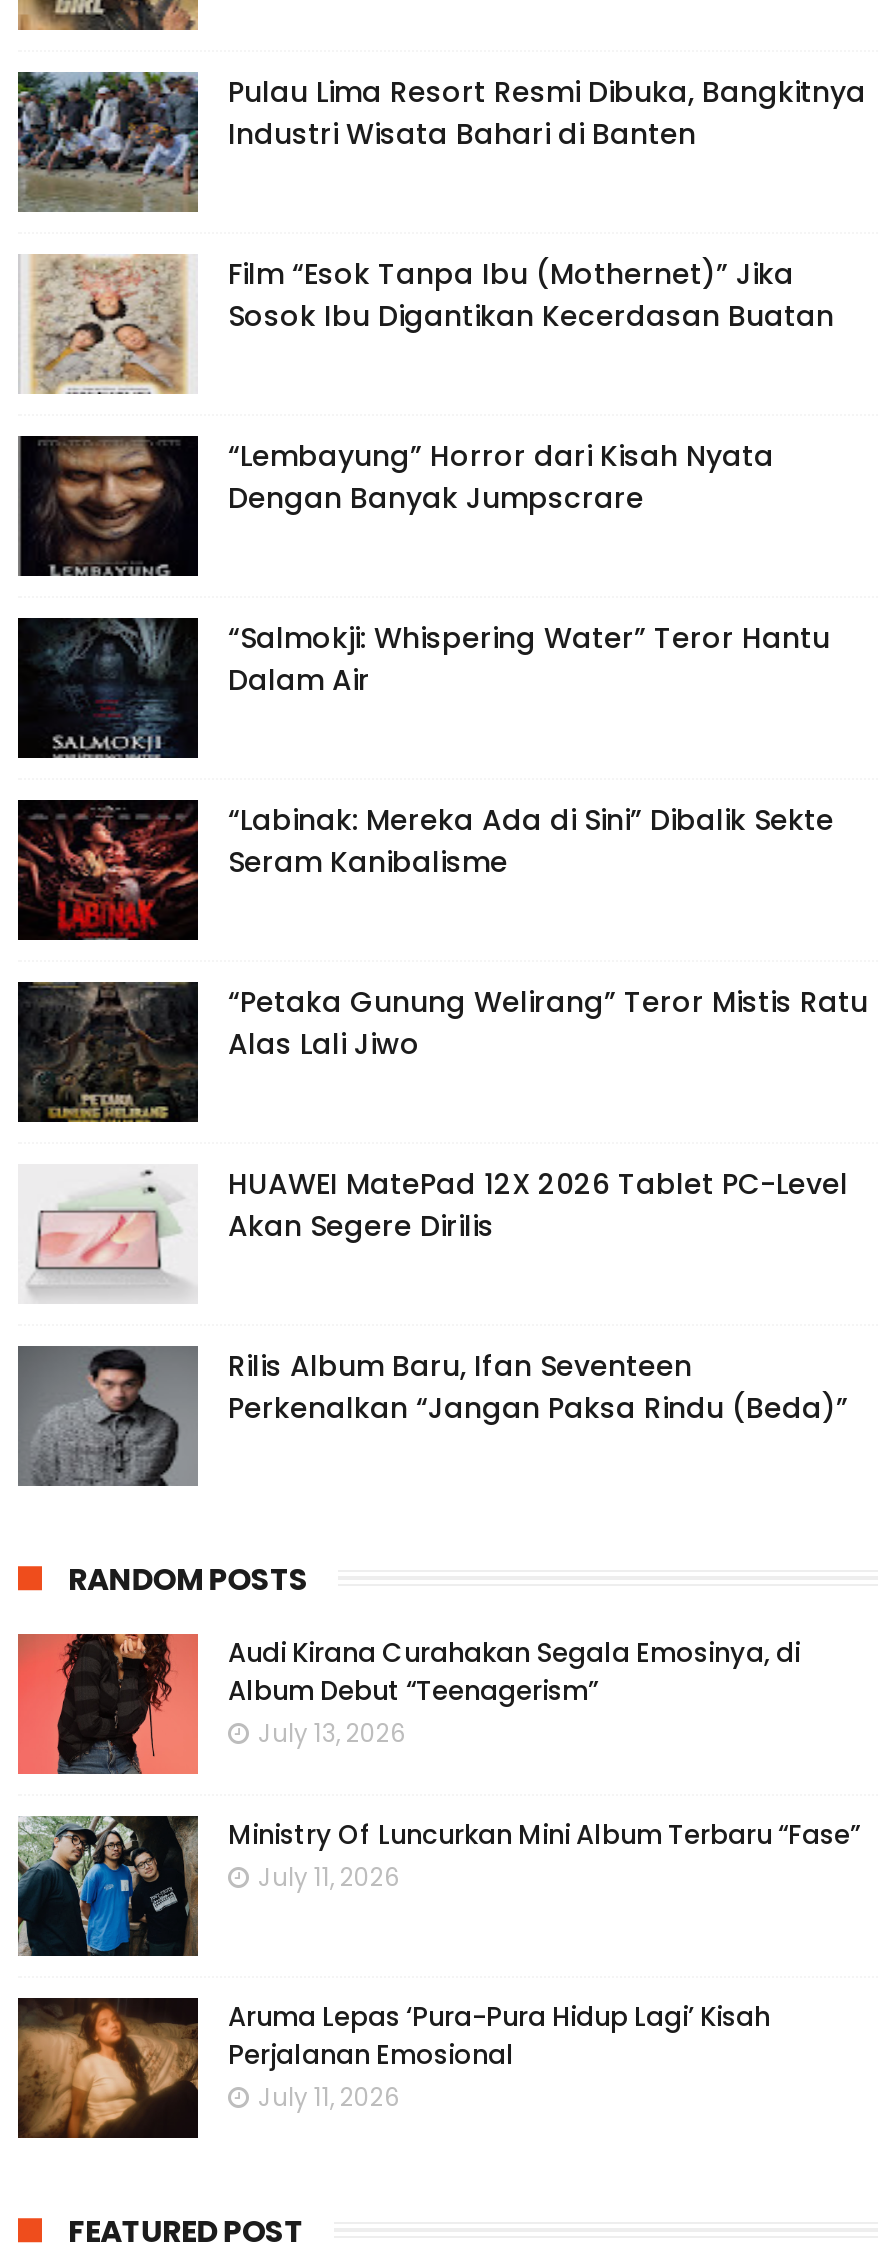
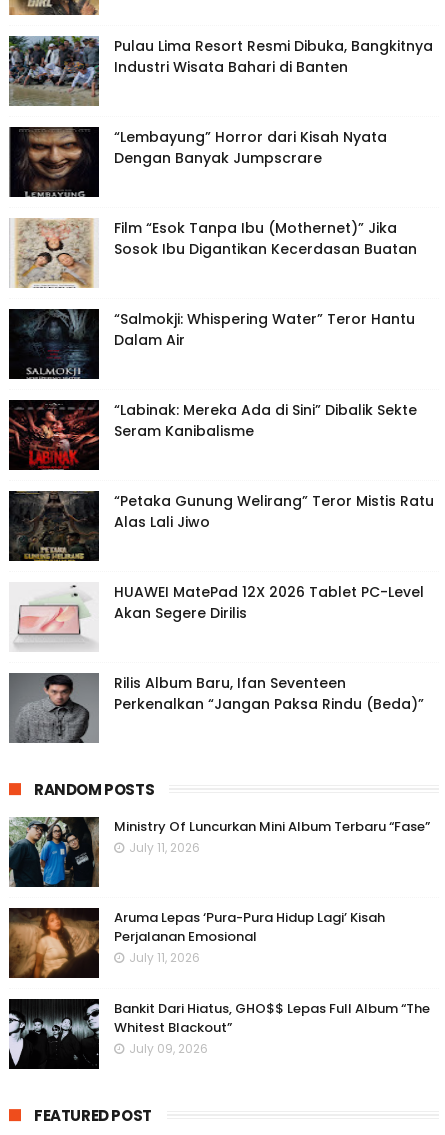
moved down: [image] | Film “Esok Tanpa Ibu (Mothernet)” Jika | Sosok Ibu Digantikan Kecerdasan Buatan

moved up: [image] | “Lembayung” Horror dari Kisah Nyata | Dengan Banyak Jumpscrare

- [image]
- Audi Kirana Curahakan Segala Emosinya, di
- Album Debut “Teenagerism”
- July 13, 2026

moved up: [image] | Ministry Of Luncurkan Mini Album Terbaru “Fase” | July 11, 2026 | Aruma Lepas ‘Pura-Pura Hidup Lagi’ Kisah | Perjalanan Emosional | July 11, 2026

+ [image]
+ Bankit Dari Hiatus, GHO$$ Lepas Full Album “The
+ Whitest Blackout”
+ July 09, 2026
